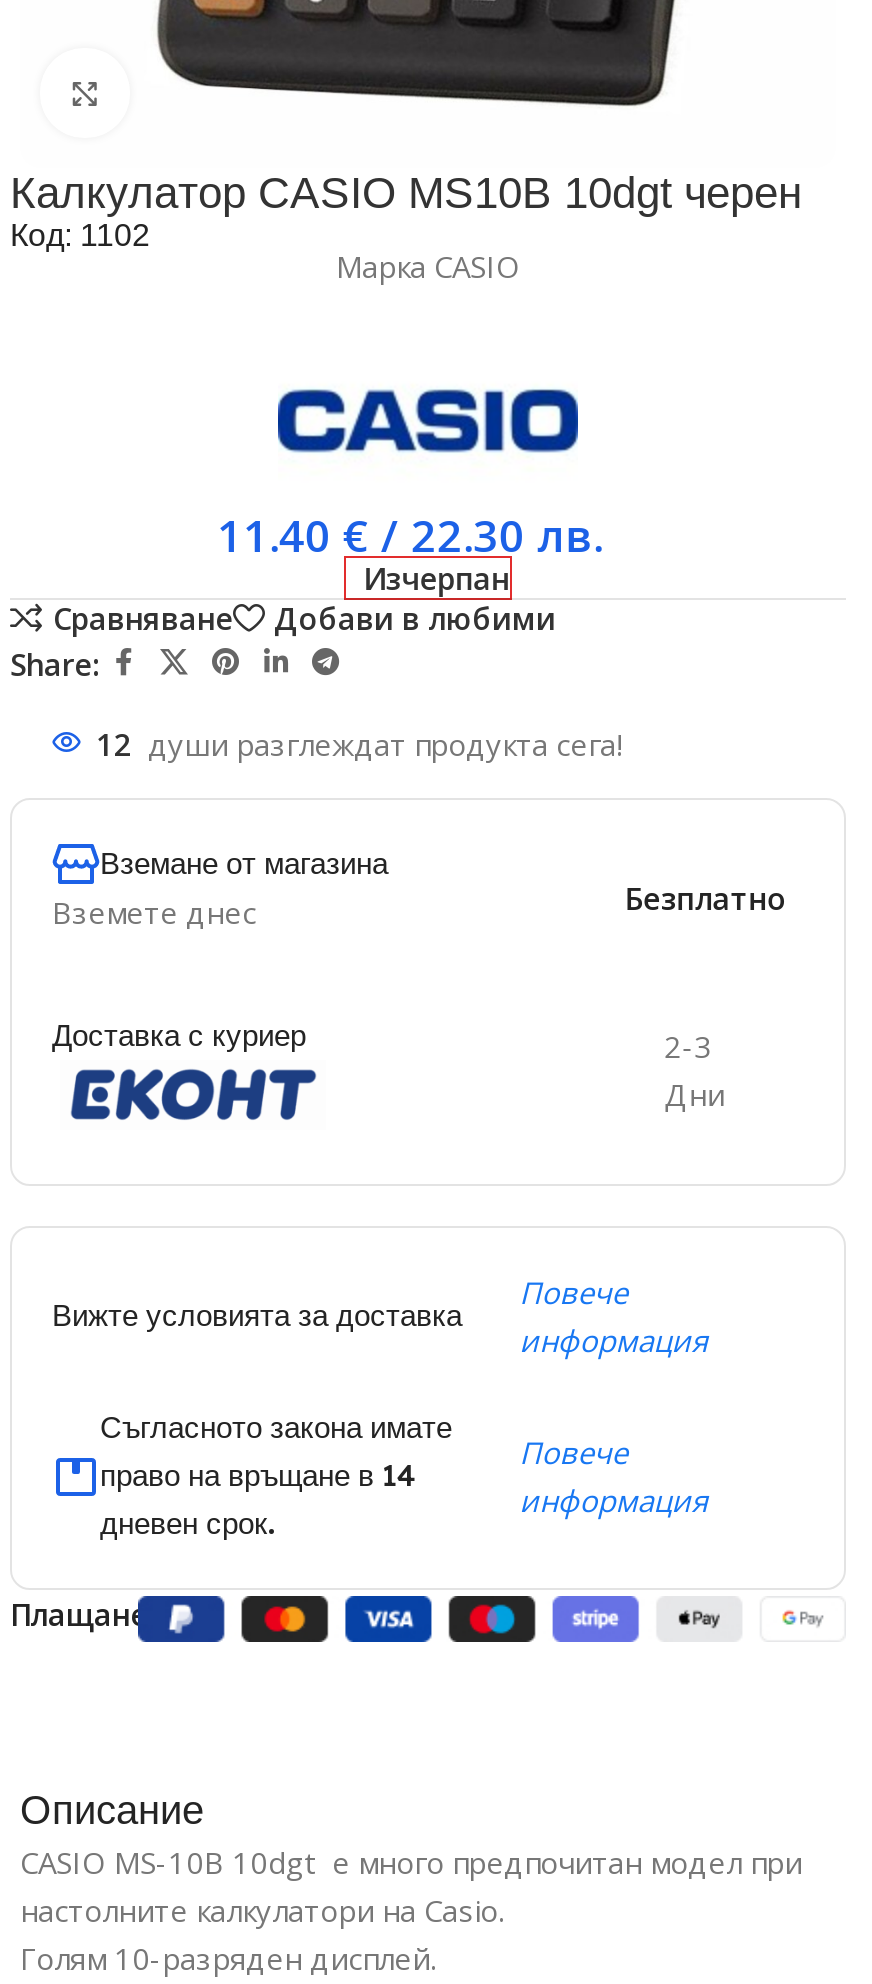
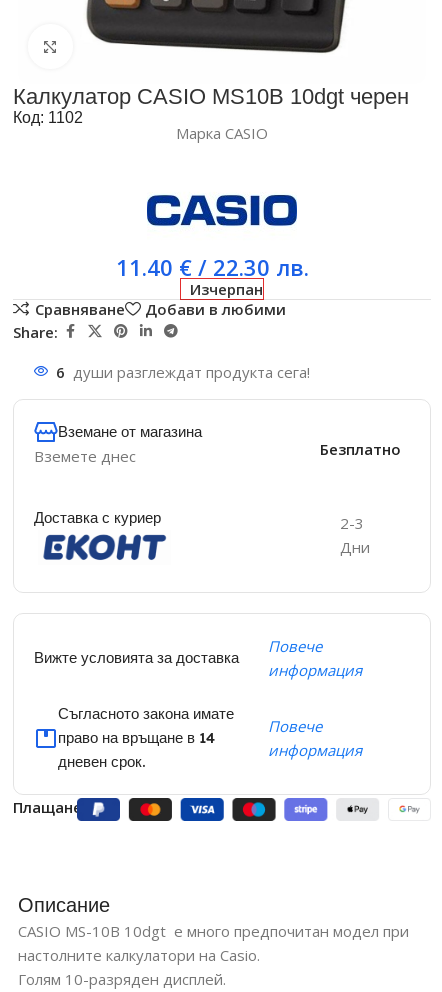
- 12 души разглеждат продукта сега!
+ 6 души разглеждат продукта сега!
